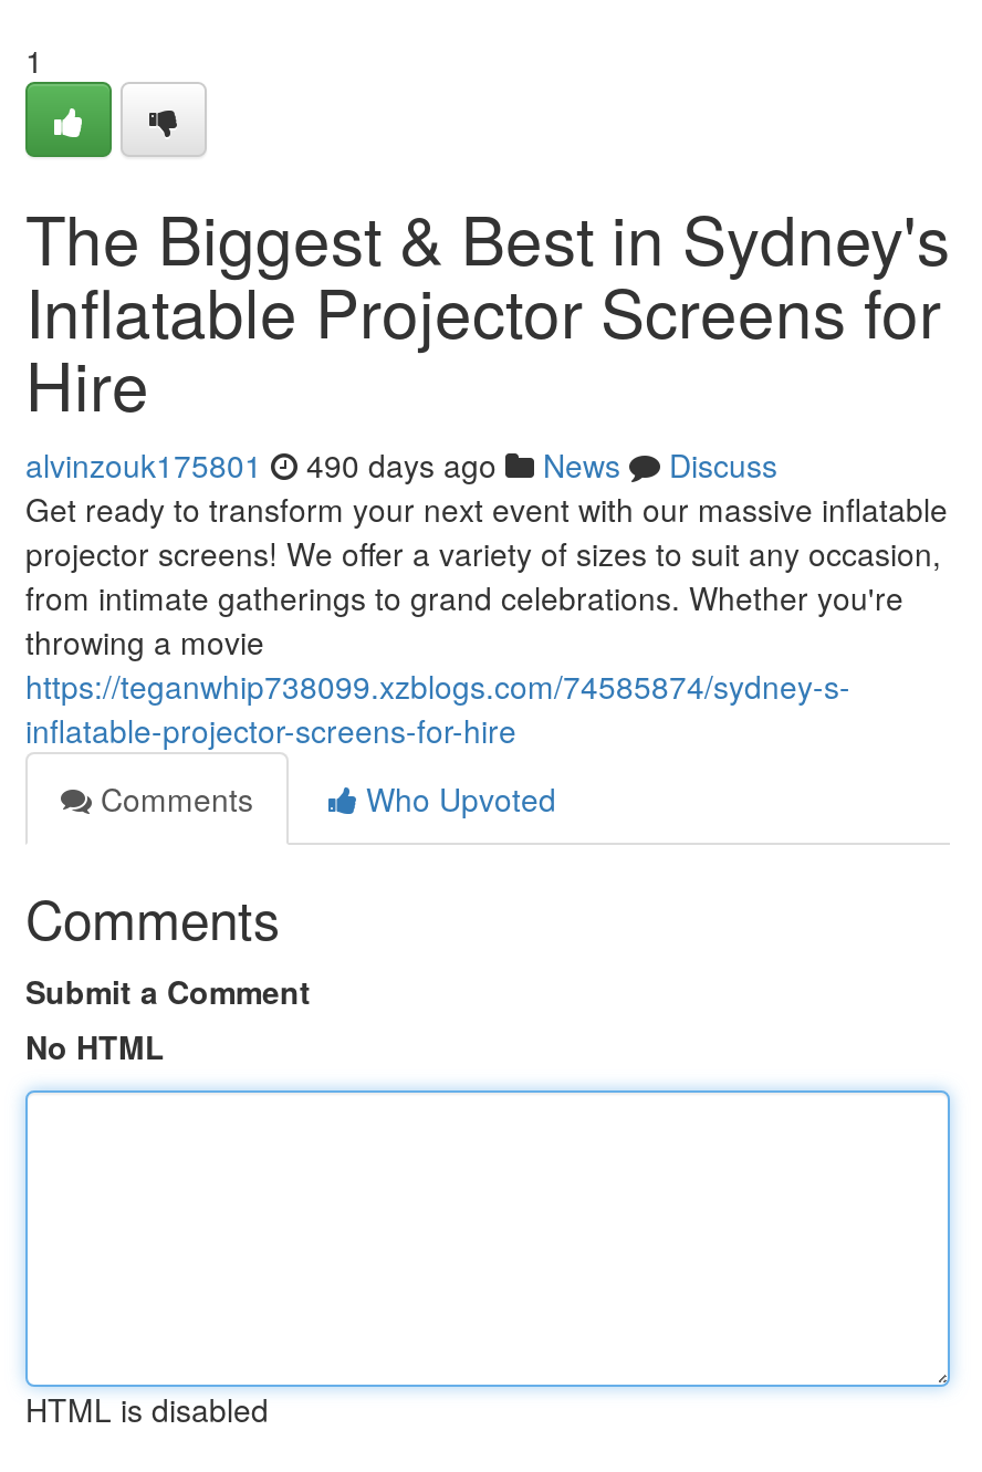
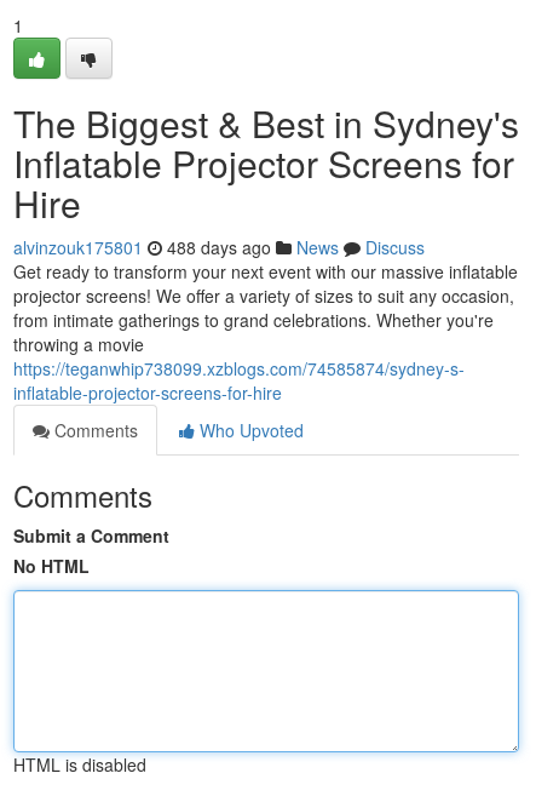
- alvinzouk175801 490 days ago News Discuss
+ alvinzouk175801 488 days ago News Discuss
